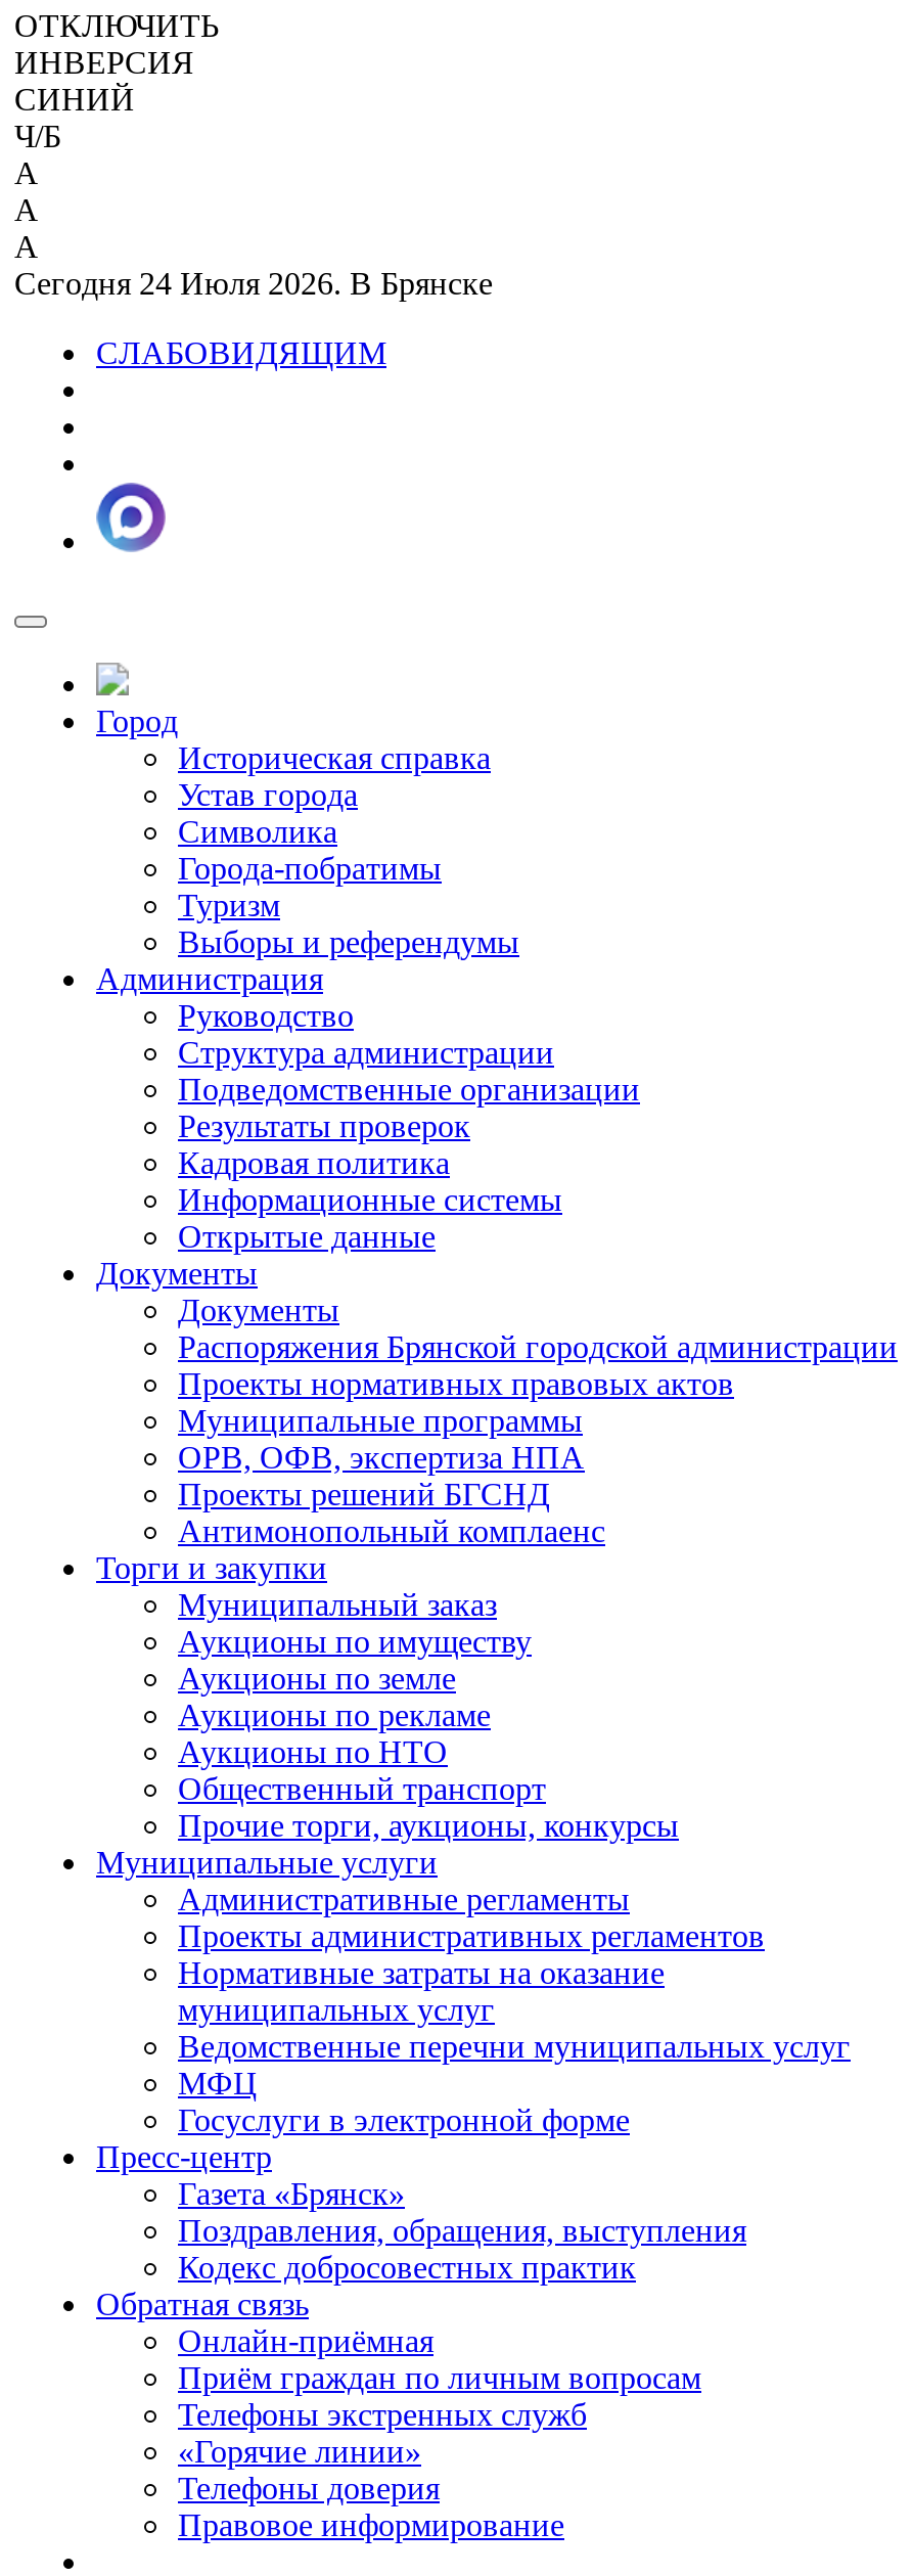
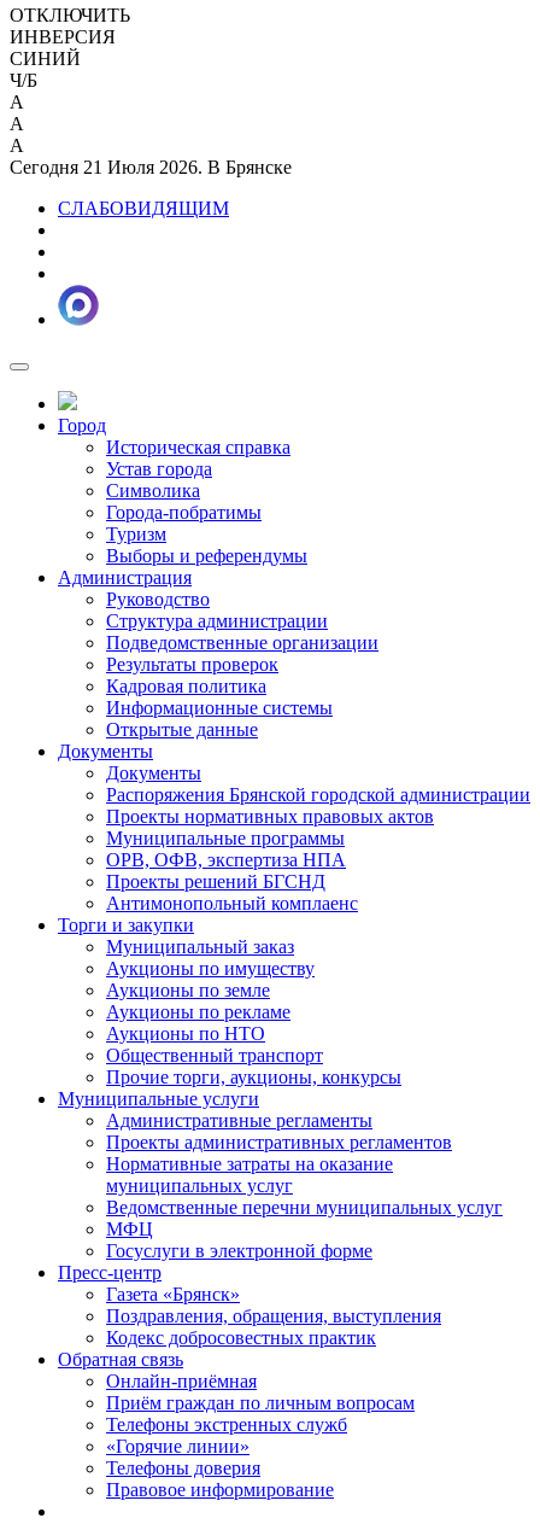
- Сегодня 24 Июля 2026. В Брянске
+ Сегодня 21 Июля 2026. В Брянске
